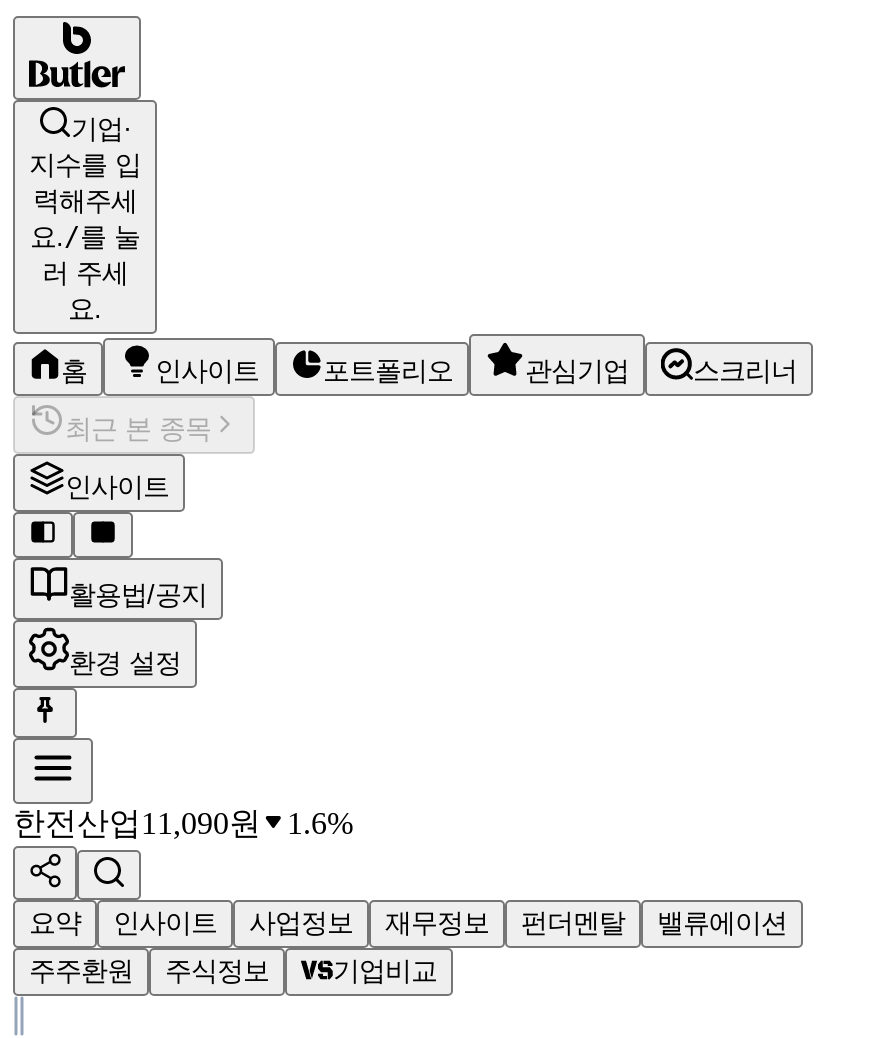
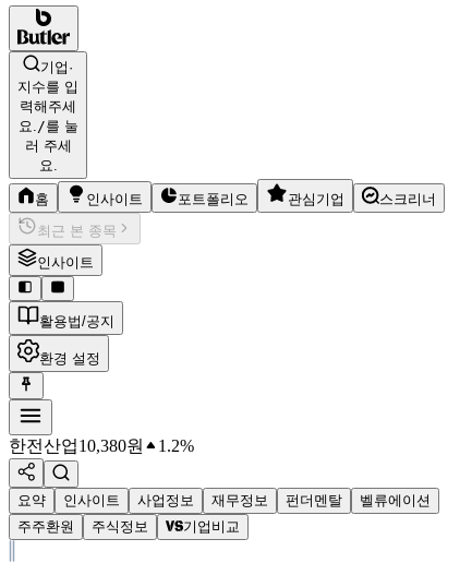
- 한전산업 11,090원
+ 한전산업 10,380원

- 1.6%
+ 1.2%

- 밸류에이션
+ 벨류에이션
